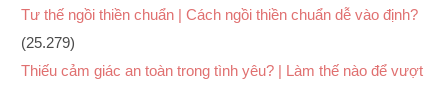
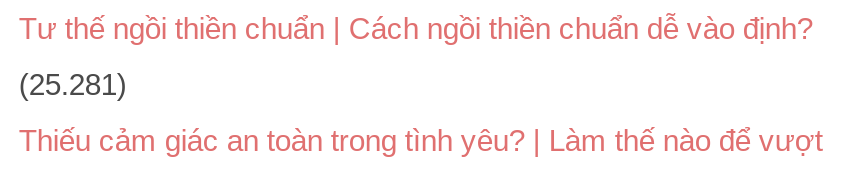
- (25.279)
+ (25.281)
